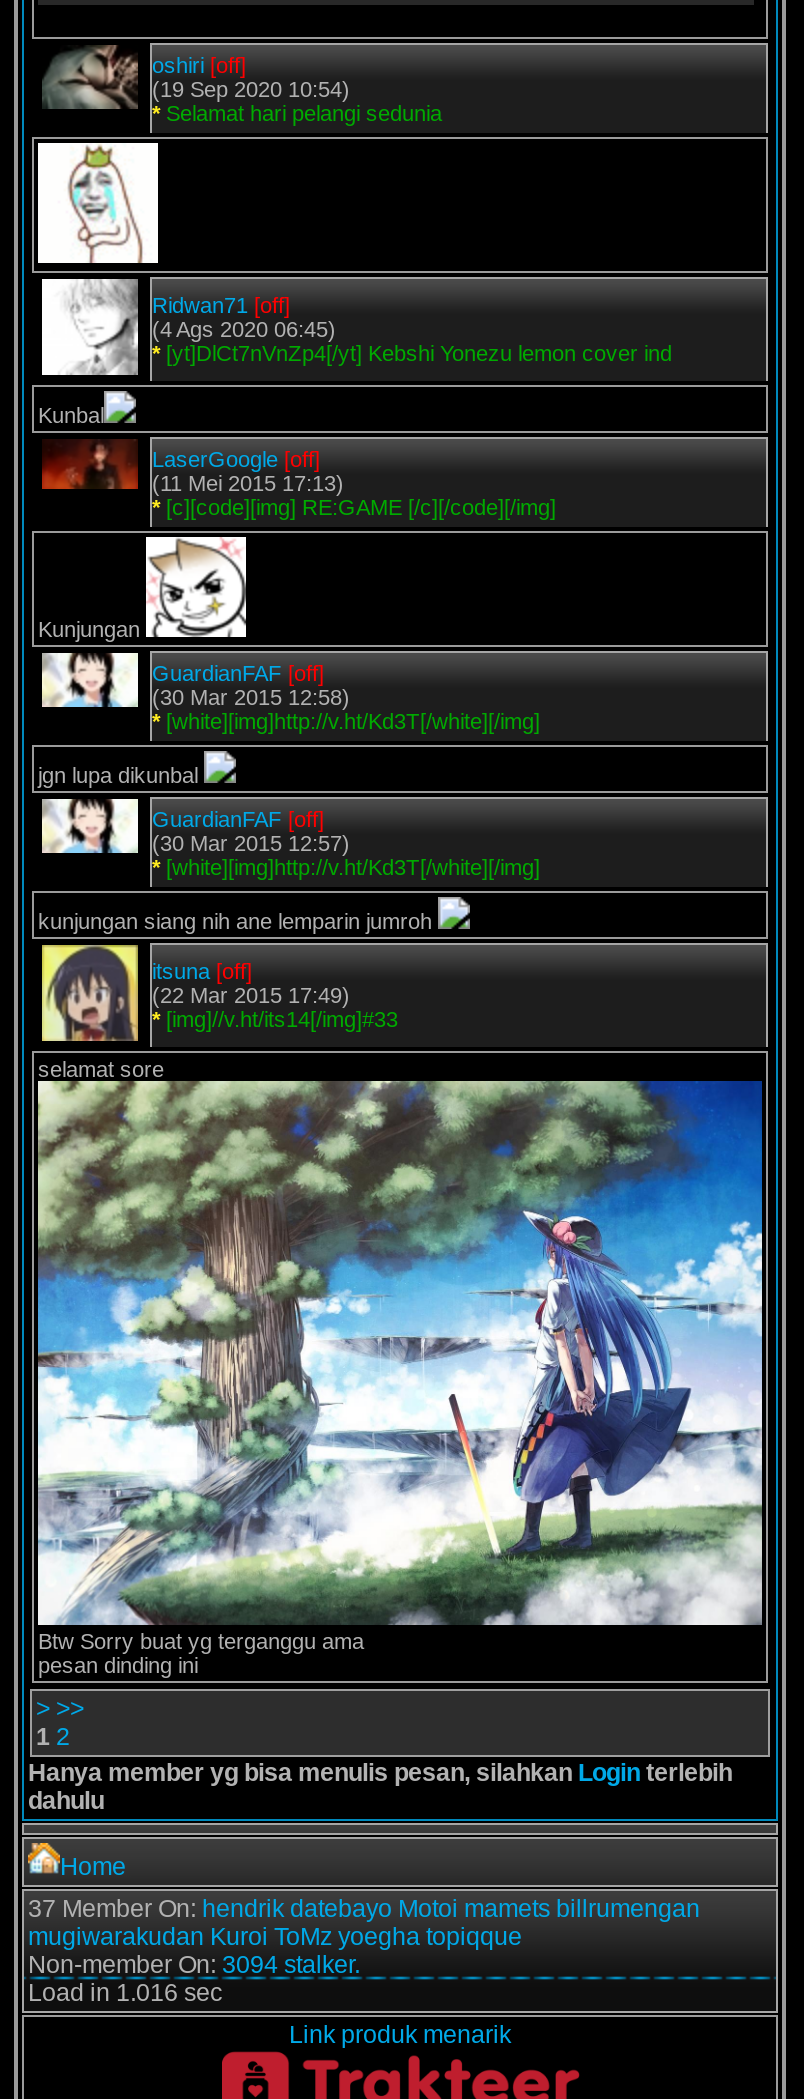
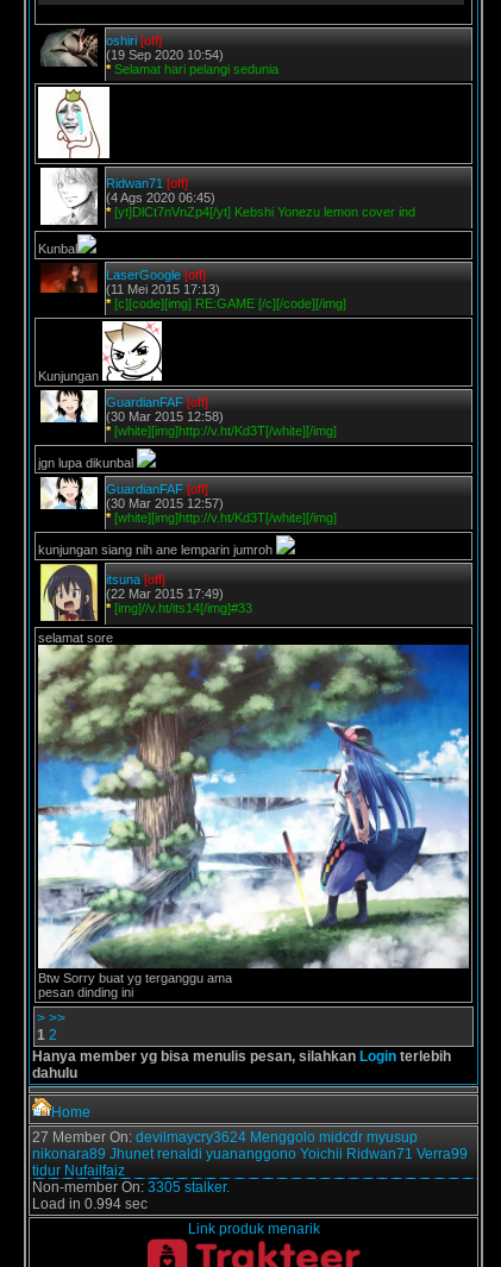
- 37 Member On: hendrik datebayo Motoi mamets billrumengan
- mugiwarakudan Kuroi ToMz yoegha topiqque
- Non-member On: 3094 stalker.
- Load in 1.016 sec
+ 27 Member On: devilmaycry3624 Menggolo midcdr myusup
+ nikonara89 Jhunet renaldi yuananggono Yoichii Ridwan71 Verra99
+ tidur Nufailfaiz
+ Non-member On: 3305 stalker.
+ Load in 0.994 sec
